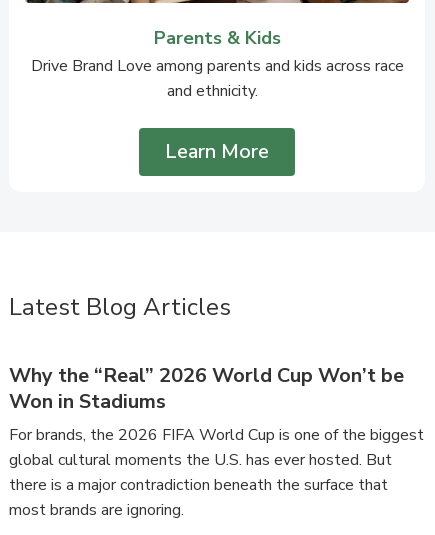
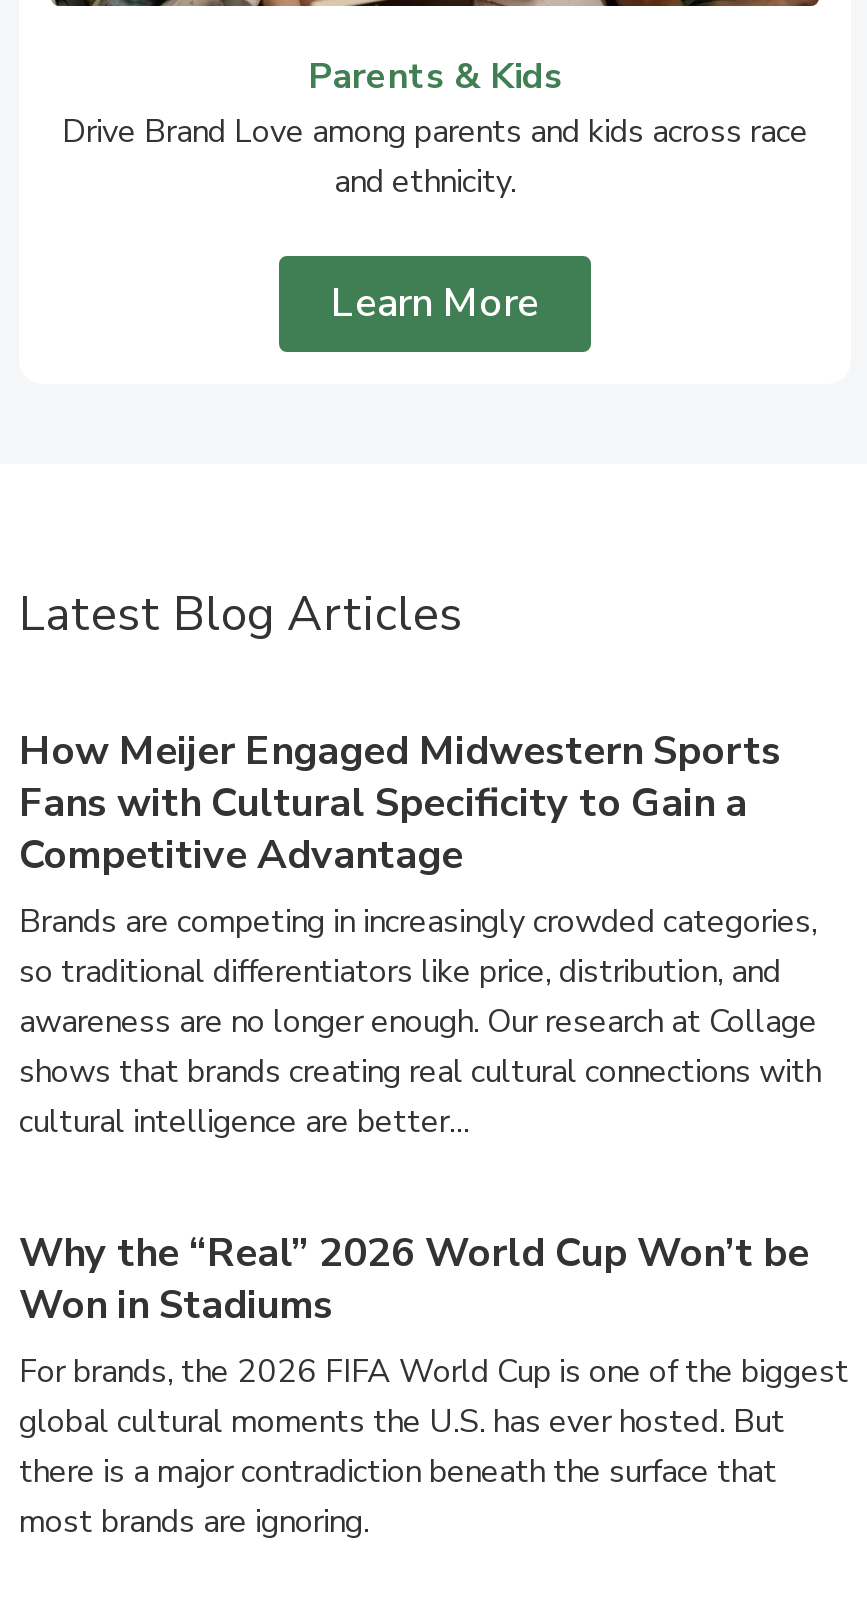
+ How Meijer Engaged Midwestern Sports
+ Fans with Cultural Specificity to Gain a
+ Competitive Advantage
+ Brands are competing in increasingly crowded categories,
+ so traditional differentiators like price, distribution, and
+ awareness are no longer enough. Our research at Collage
+ shows that brands creating real cultural connections with
+ cultural intelligence are better…
